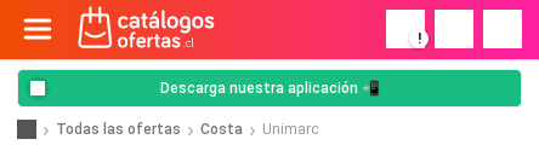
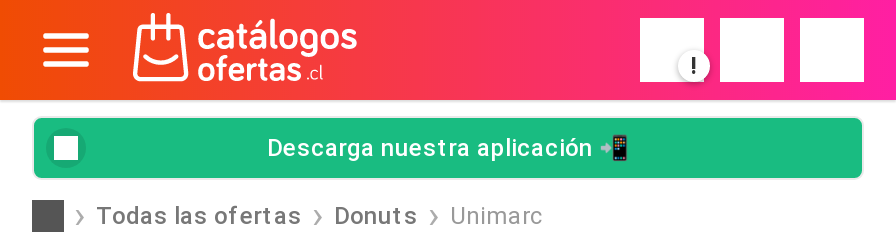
- Costa
+ Donuts
